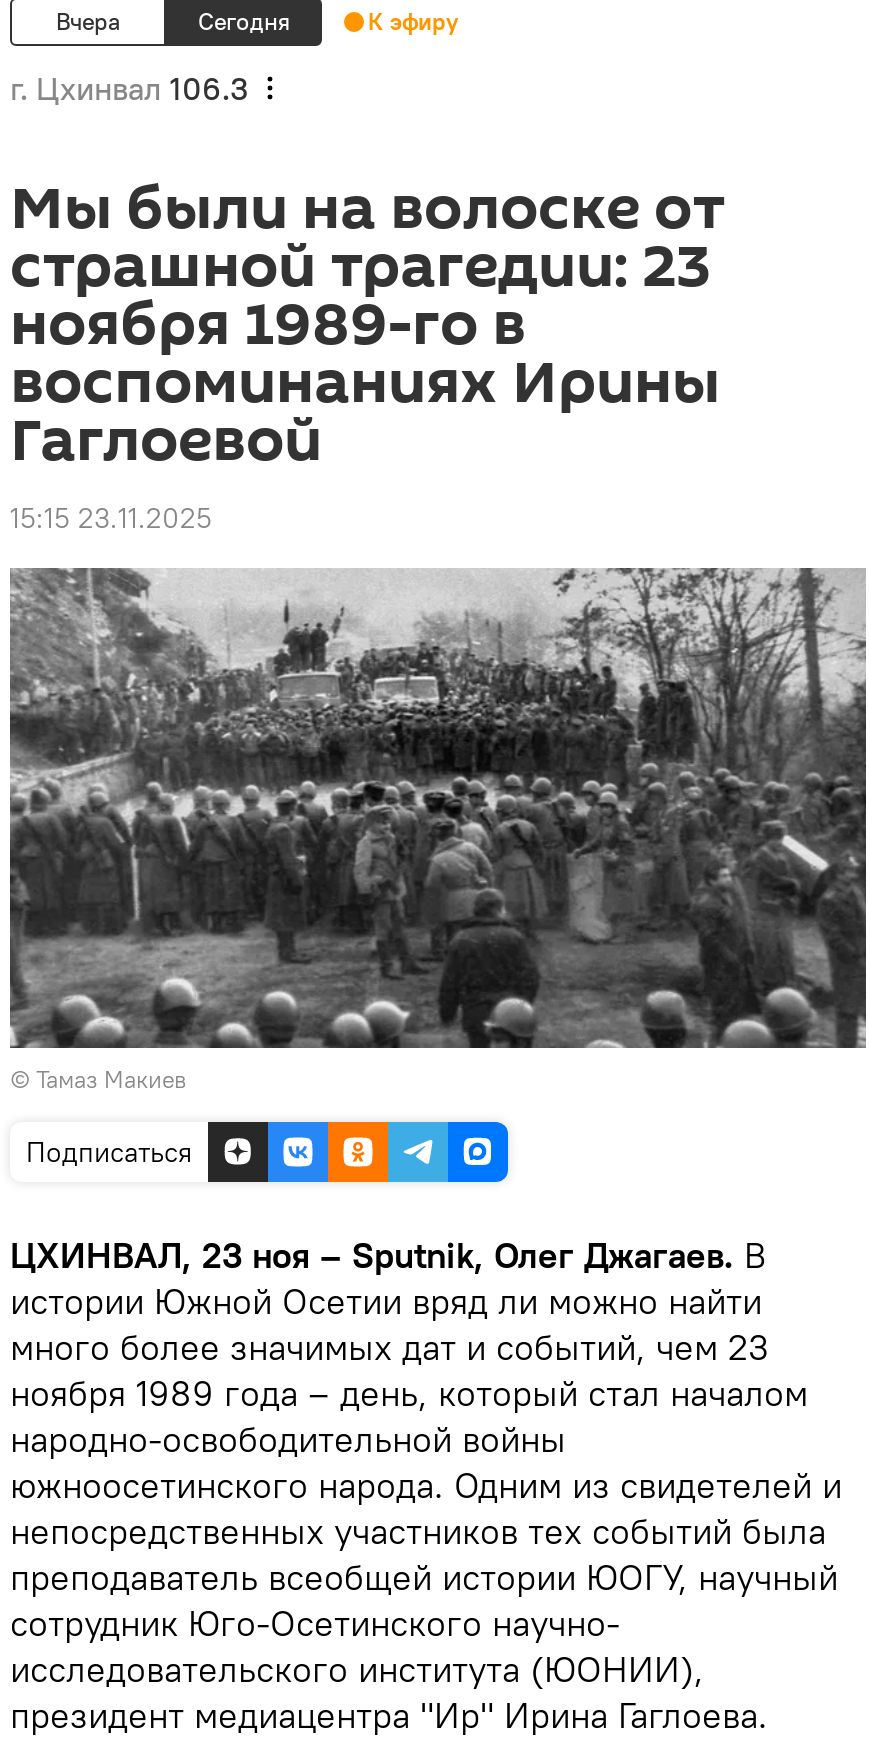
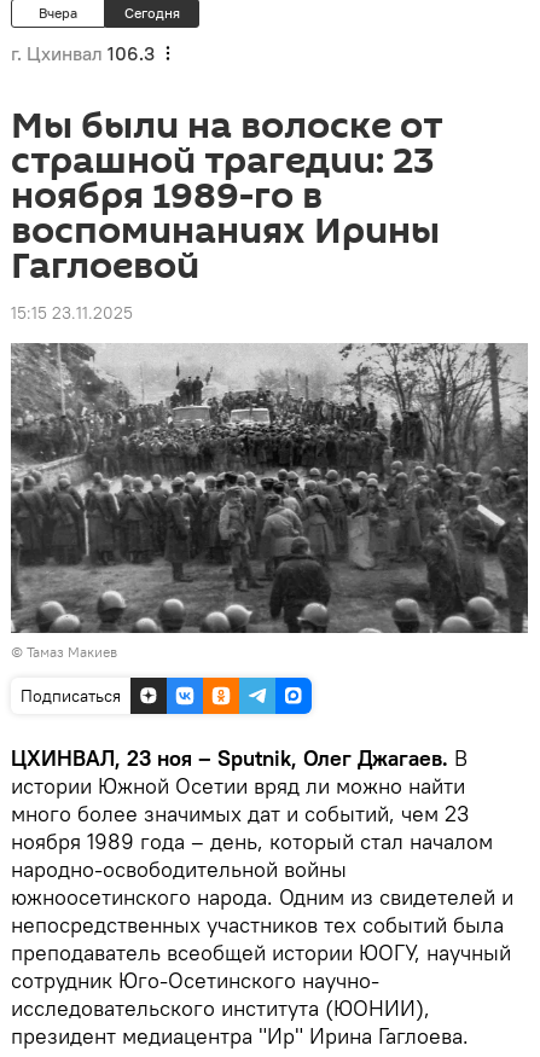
- К эфиру
